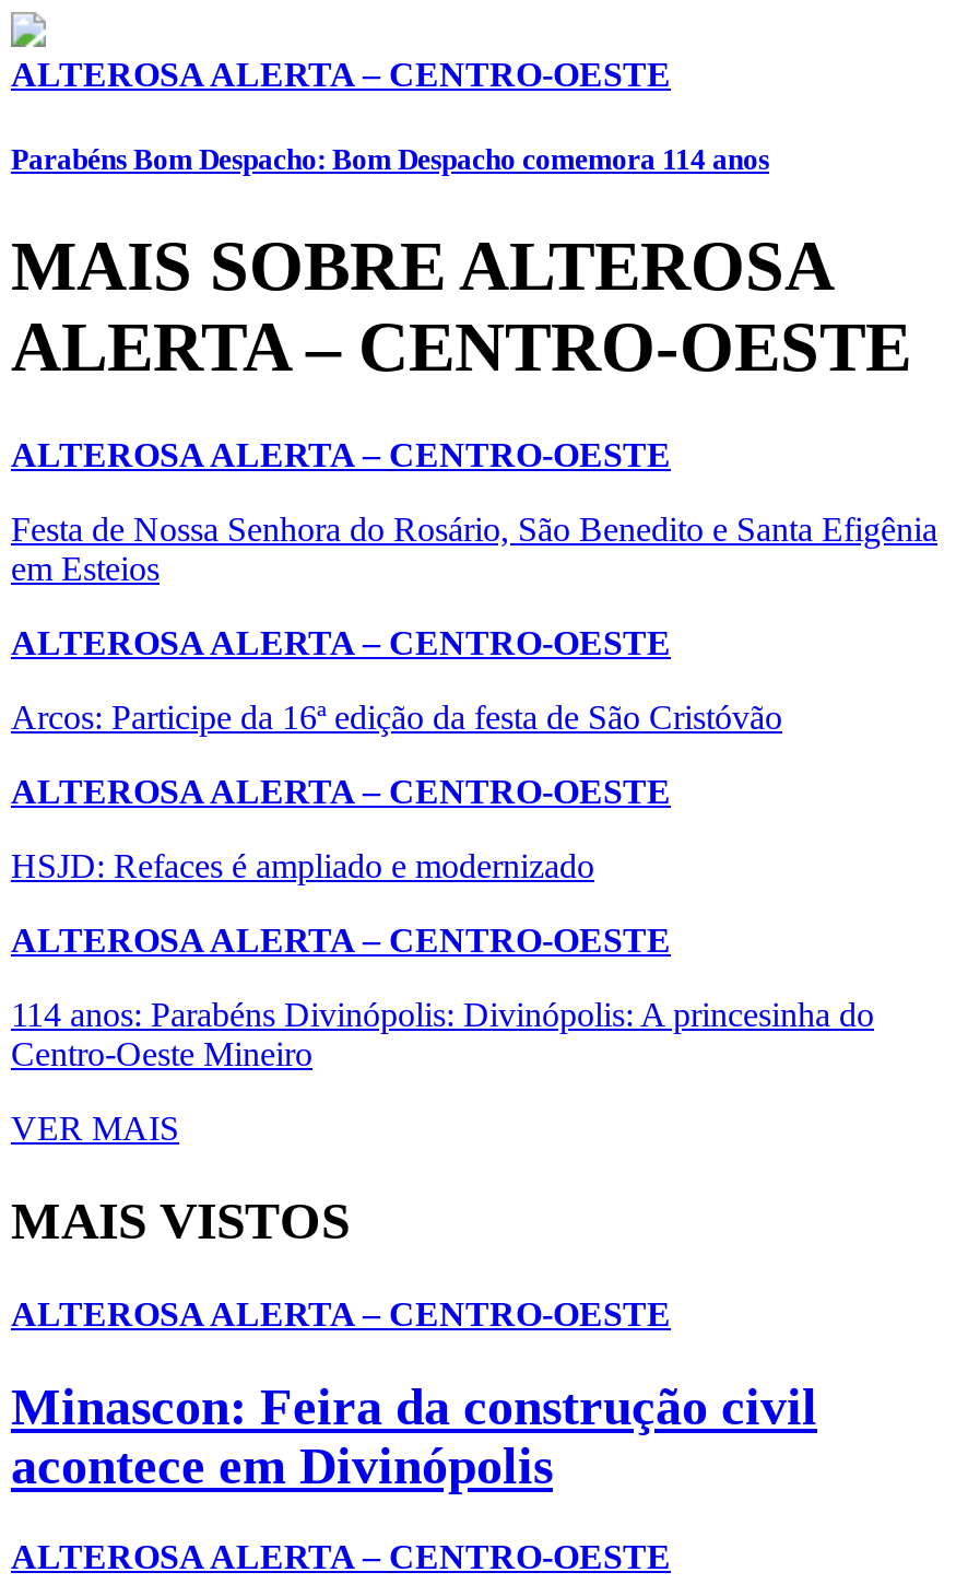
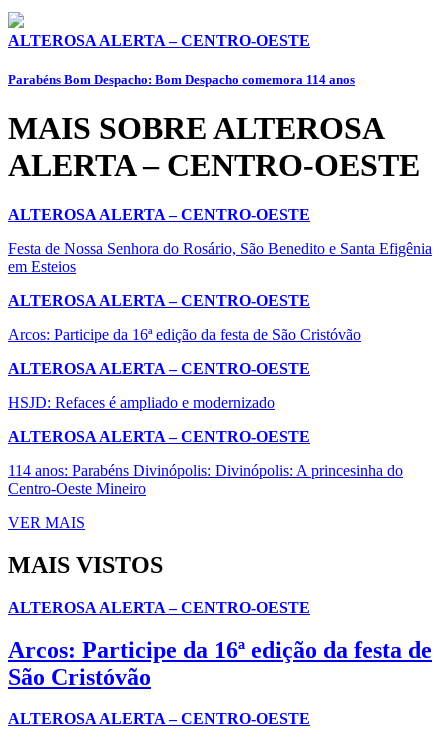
- Minascon: Feira da construção civil
- acontece em Divinópolis
+ Arcos: Participe da 16ª edição da festa de
+ São Cristóvão
